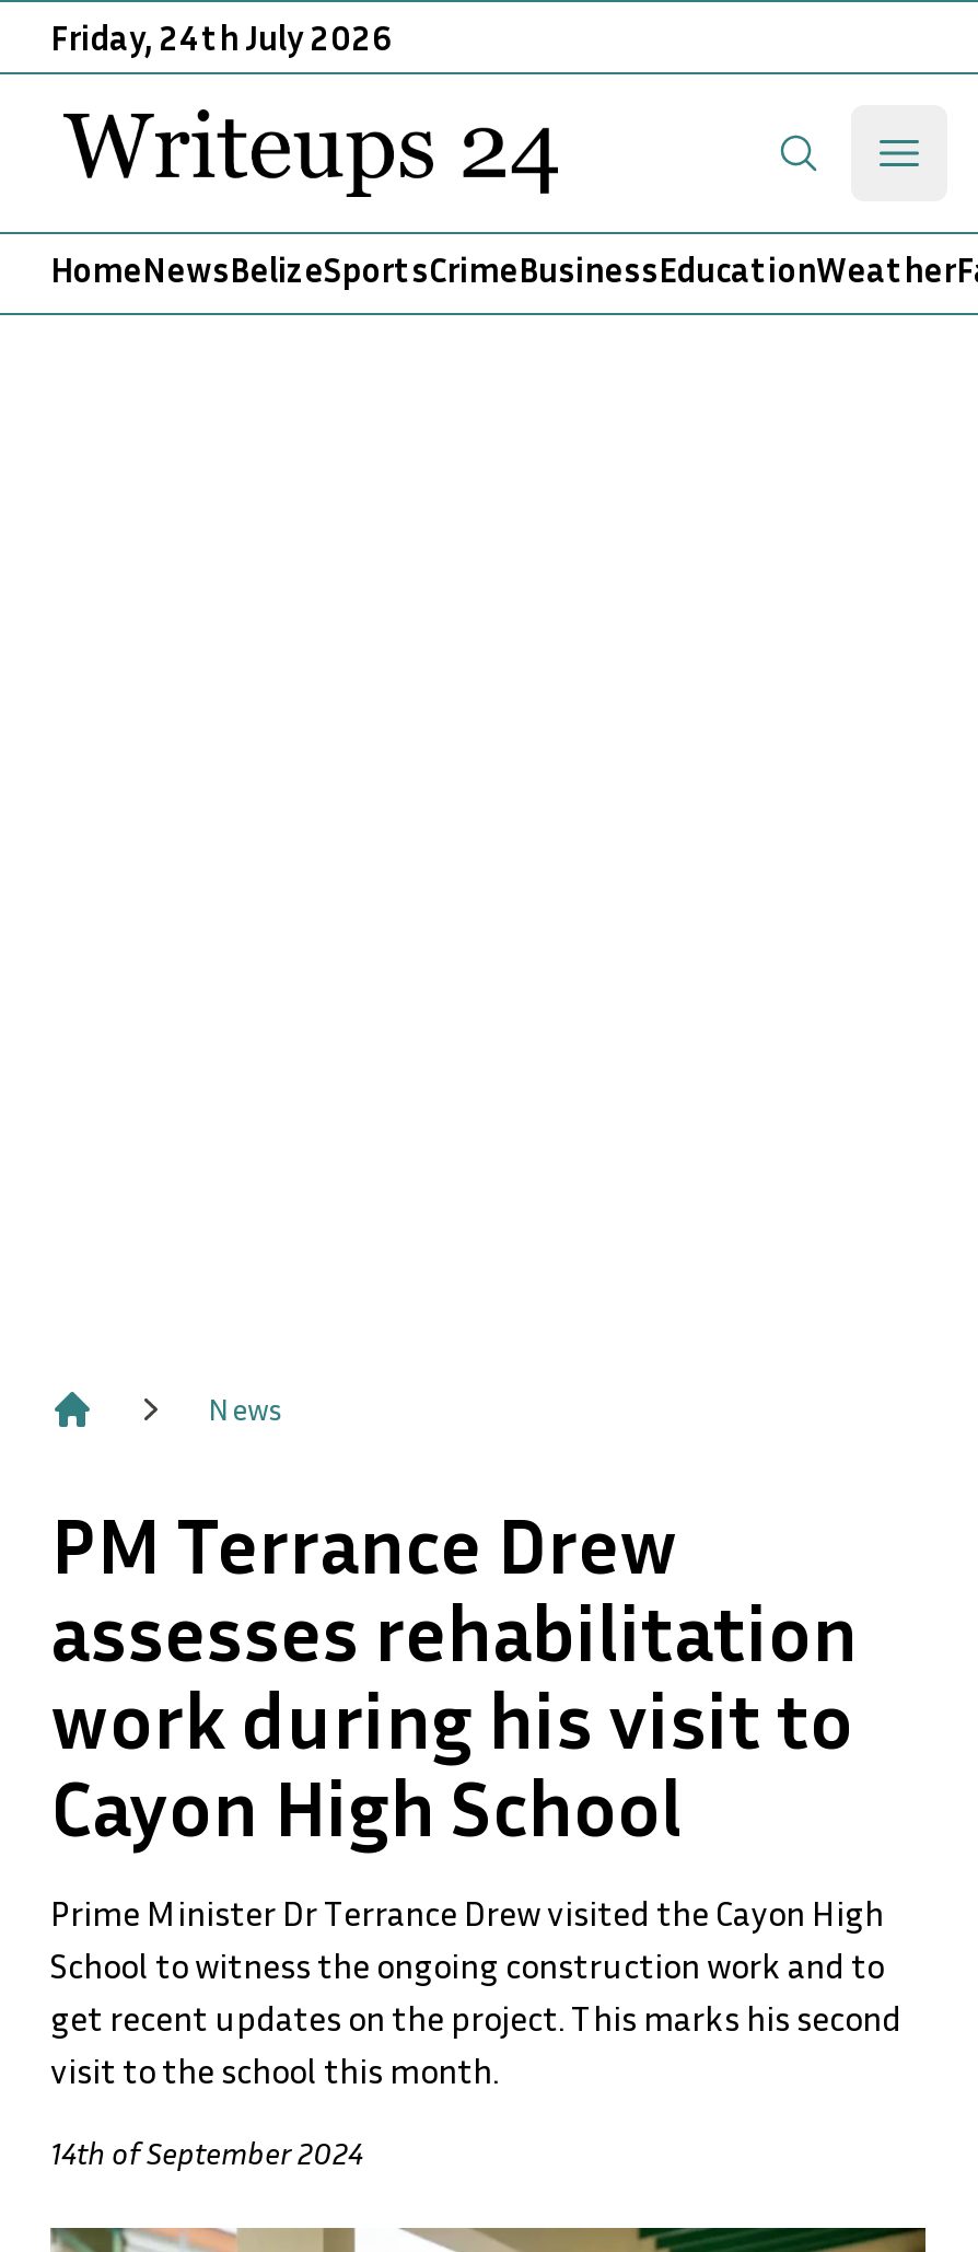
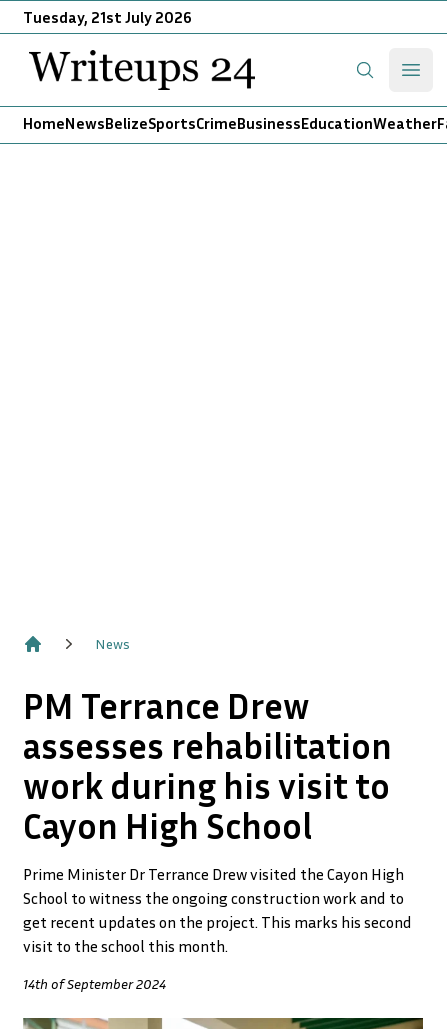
- Friday, 24th July 2026
+ Tuesday, 21st July 2026
